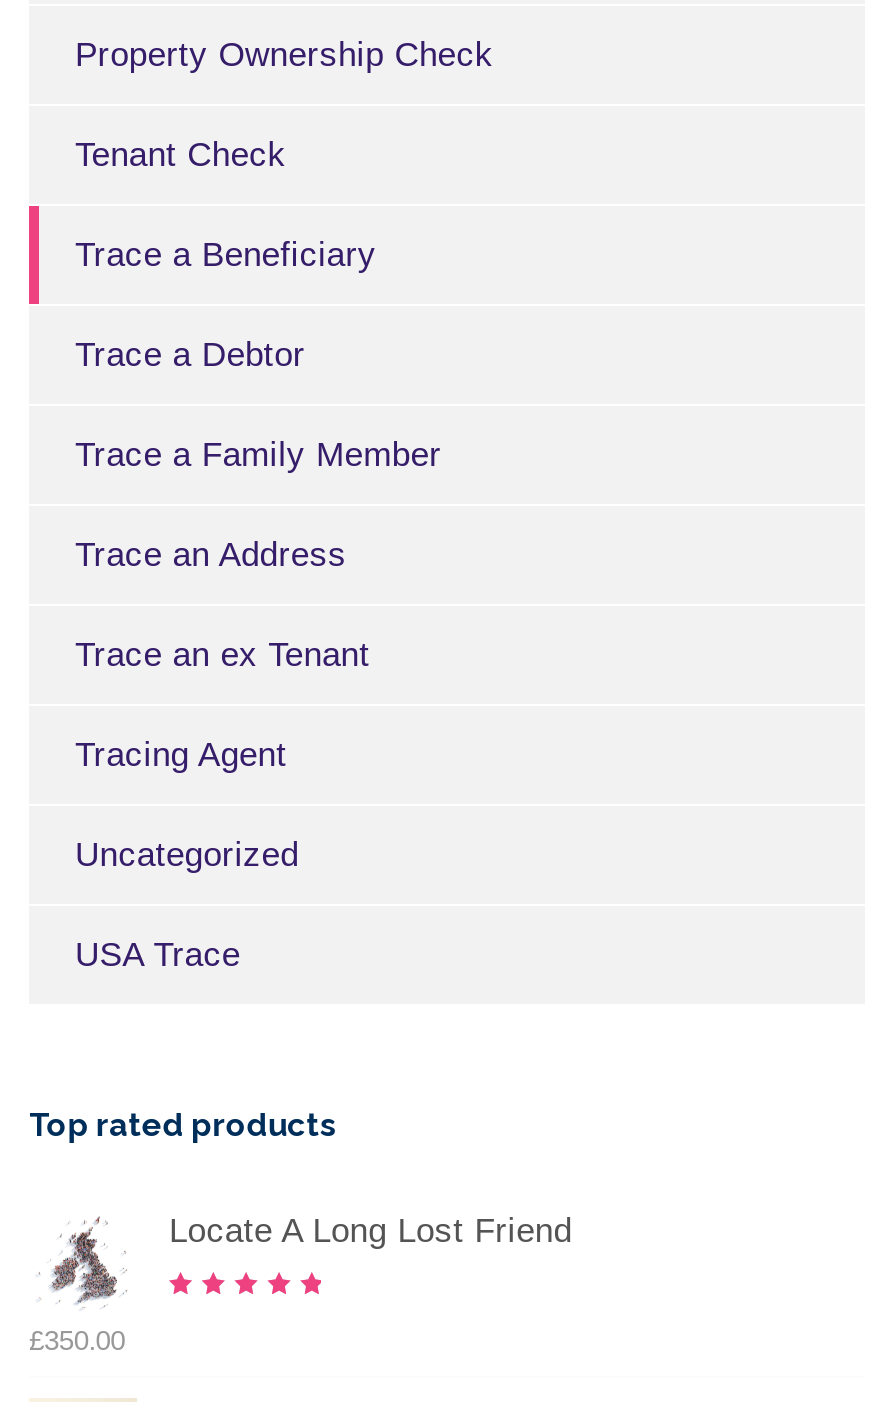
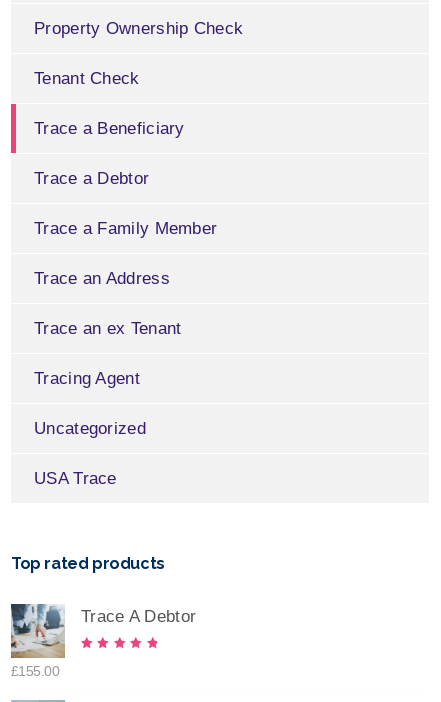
- [image]
- £350.00
+ [image]
+ £155.00

- Locate A Long Lost Friend
+ Trace A Debtor
